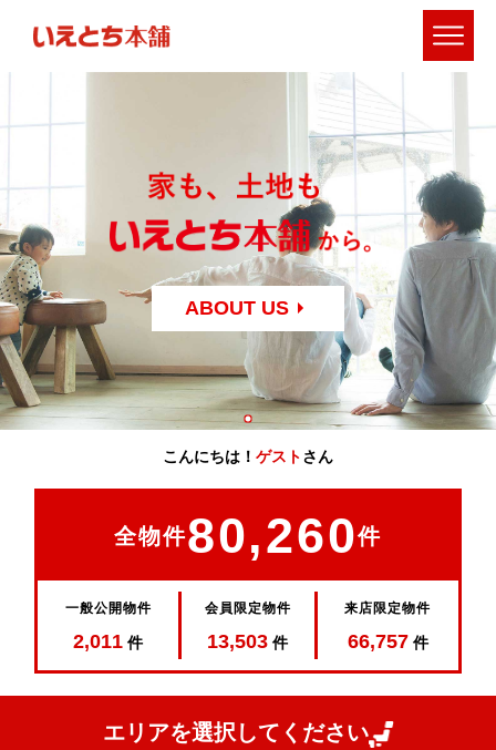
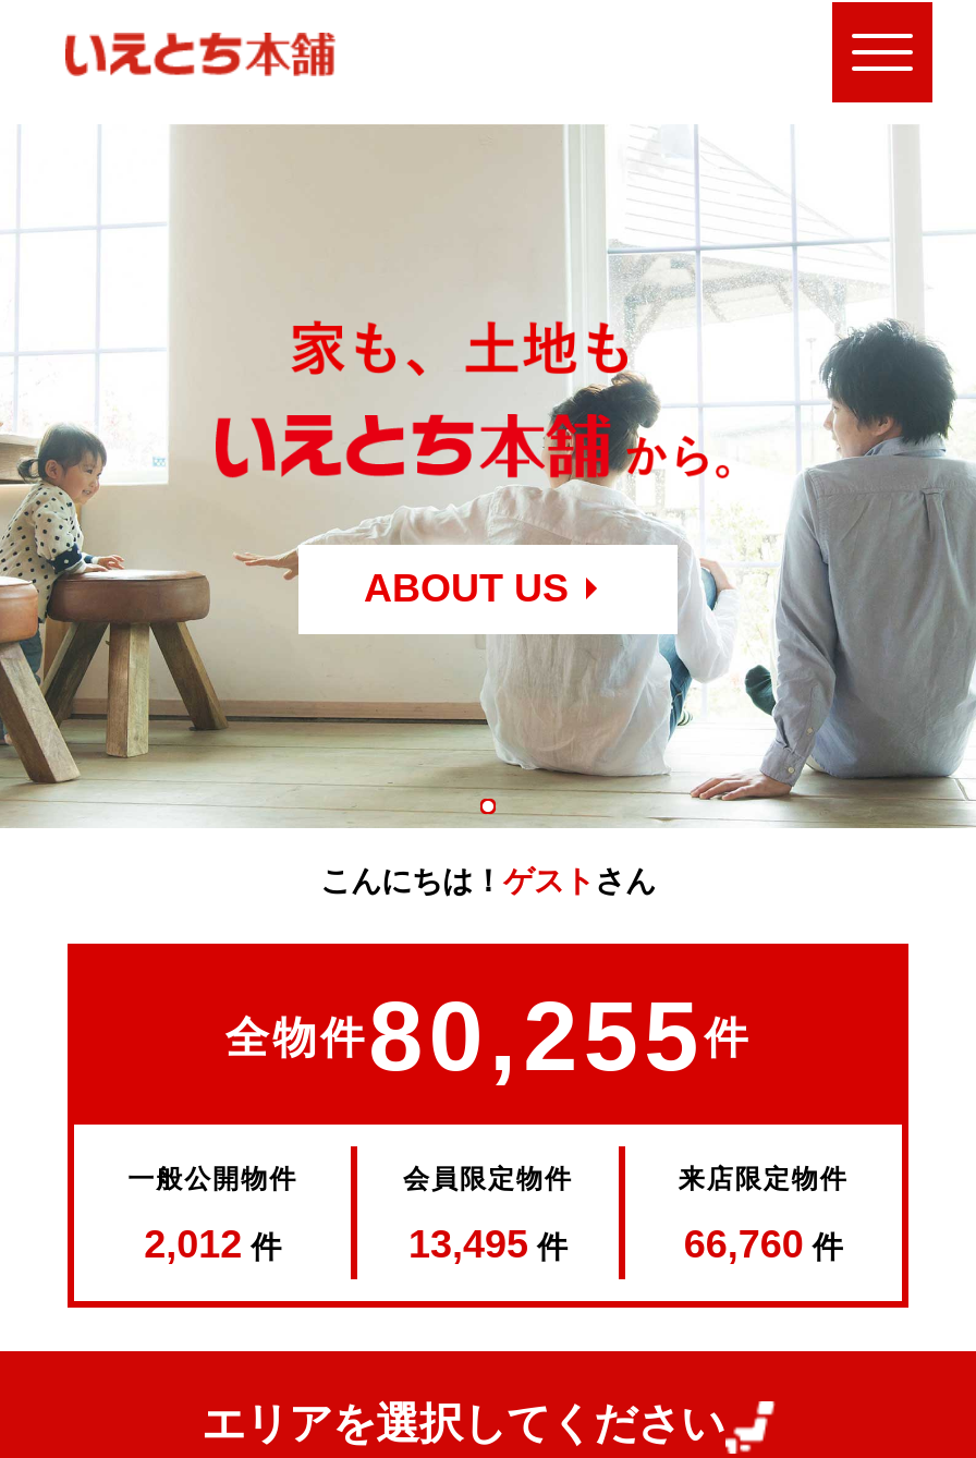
- 全物件80,260件
+ 全物件80,255件

- 2,011 件
+ 2,012 件

- 13,503 件
+ 13,495 件

- 66,757 件
+ 66,760 件
